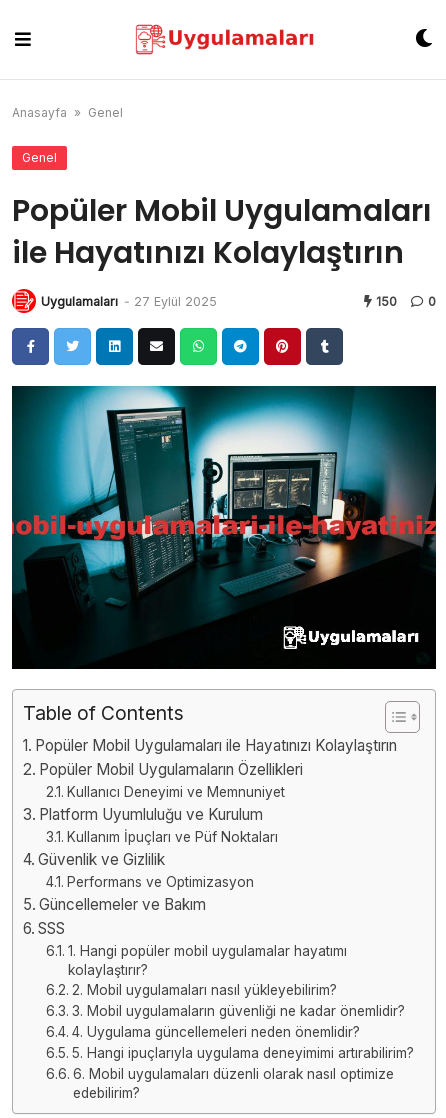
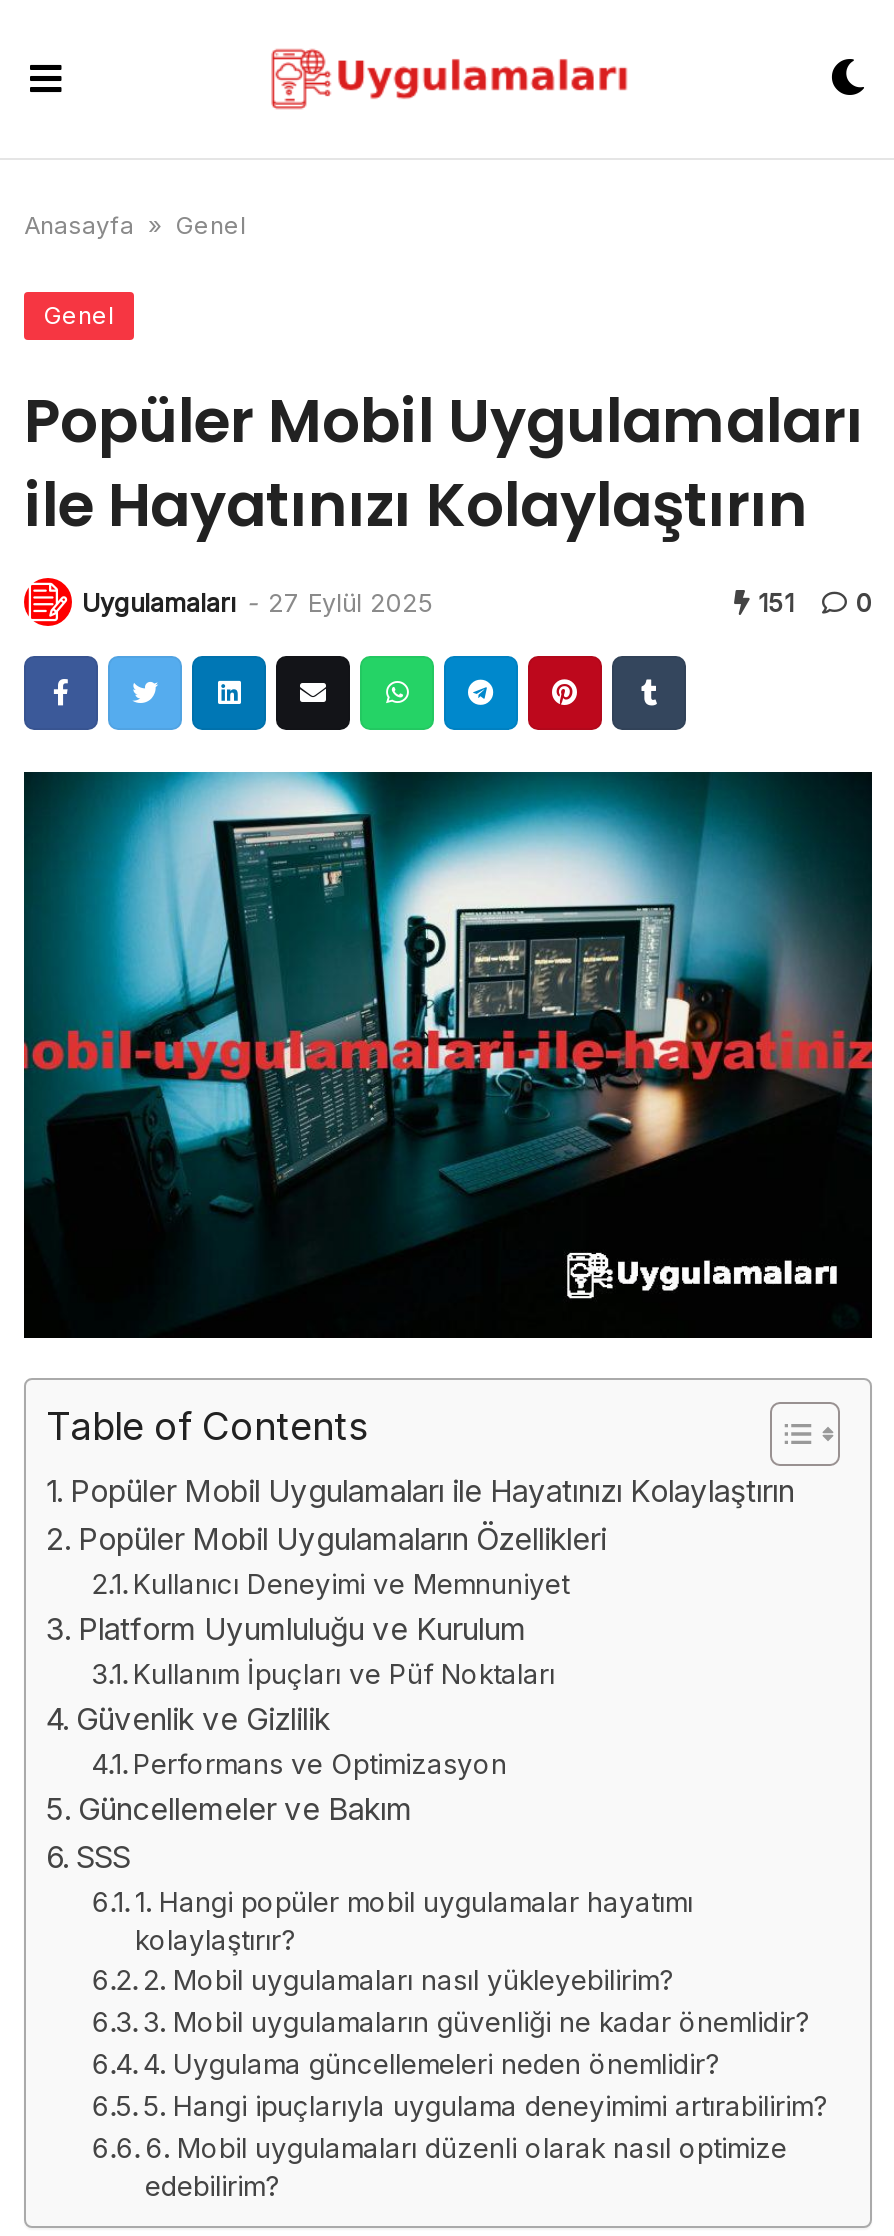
- 150 0
+ 151 0
